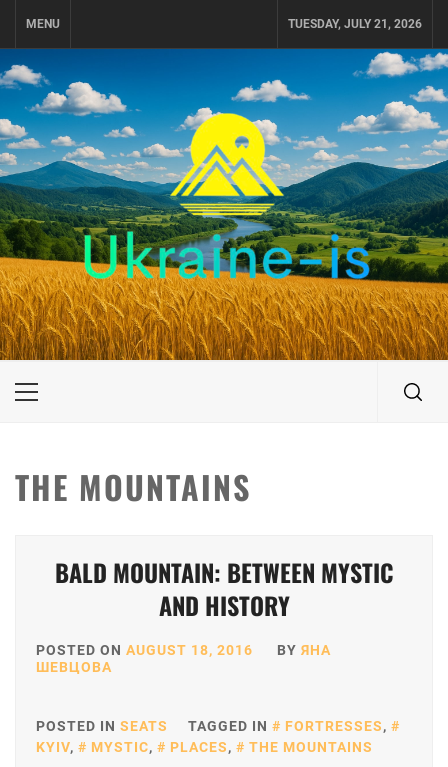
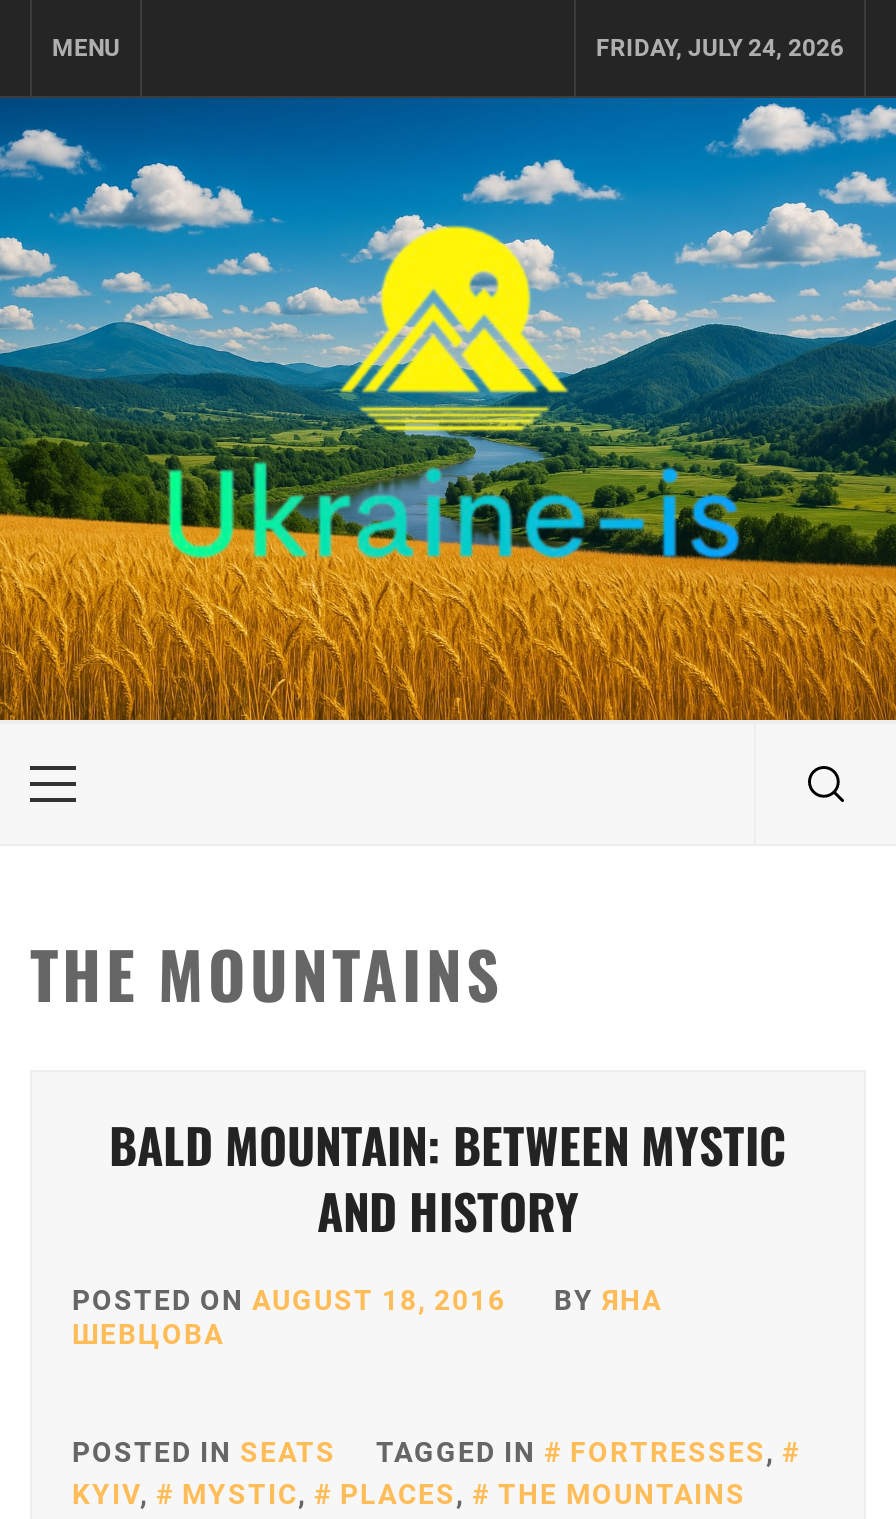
- TUESDAY, JULY 21, 2026
+ FRIDAY, JULY 24, 2026
